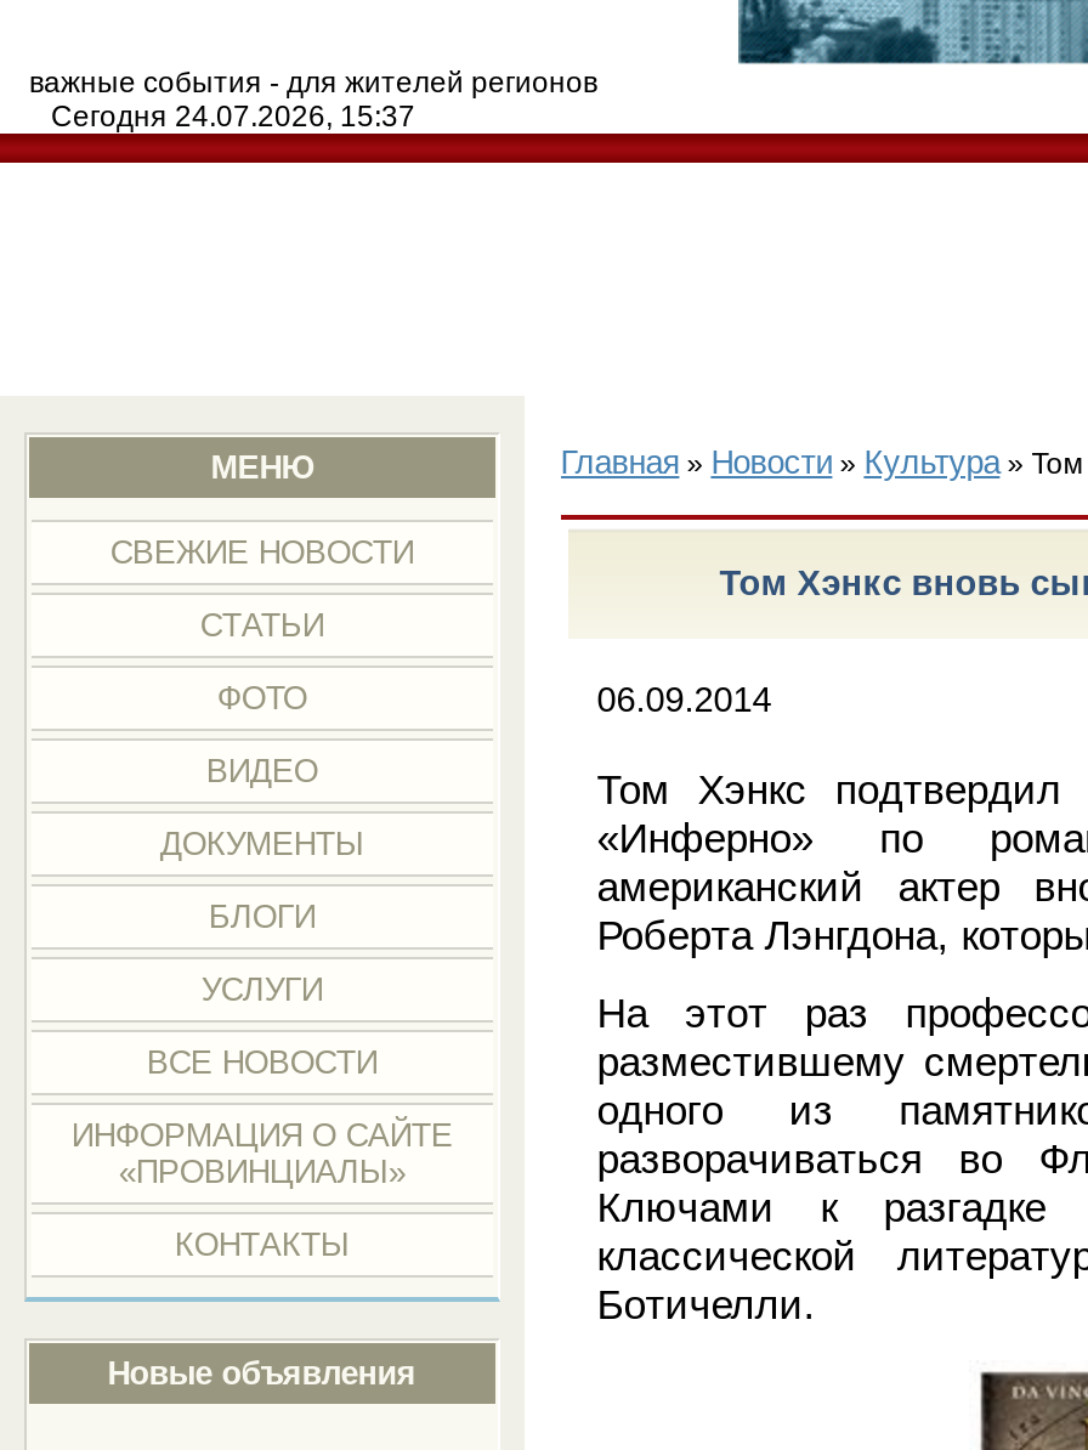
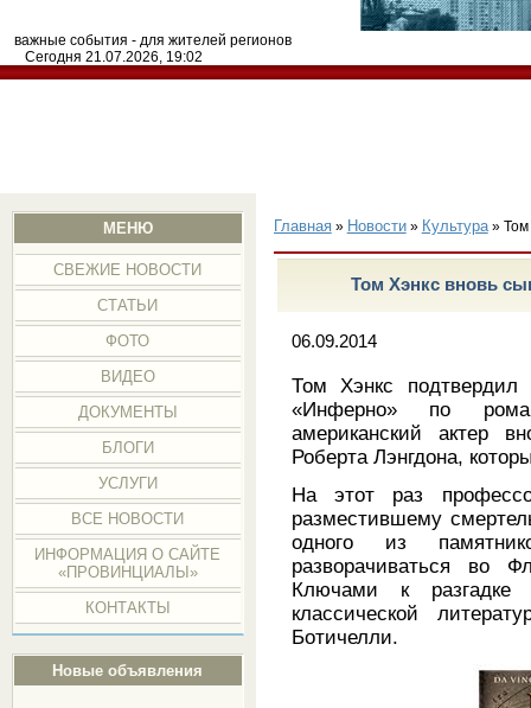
- Сегодня 24.07.2026, 15:37
+ Сегодня 21.07.2026, 19:02
